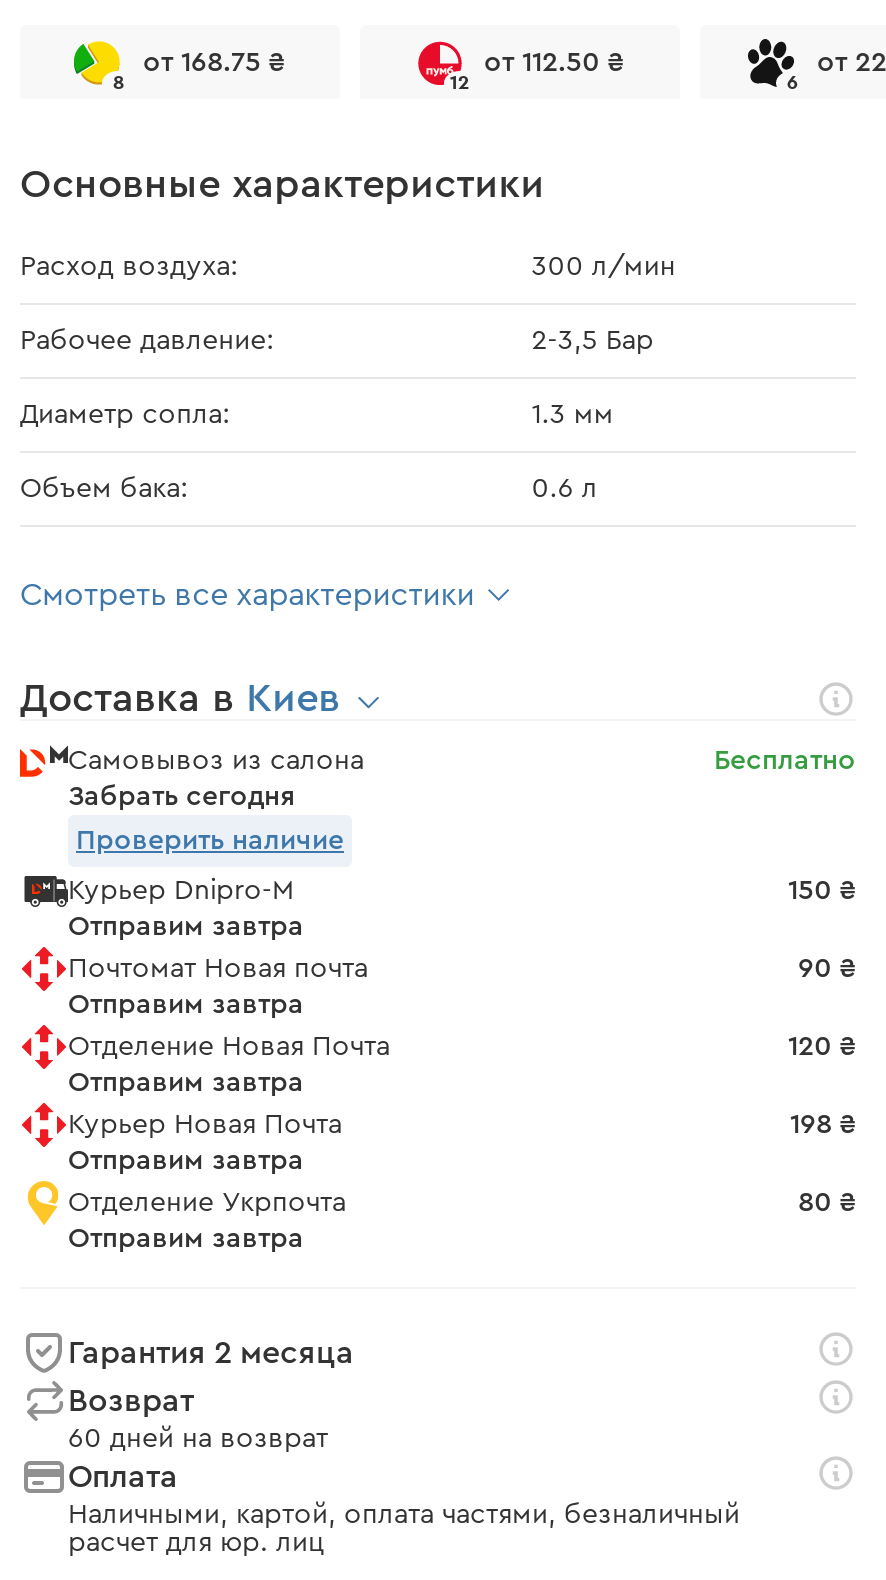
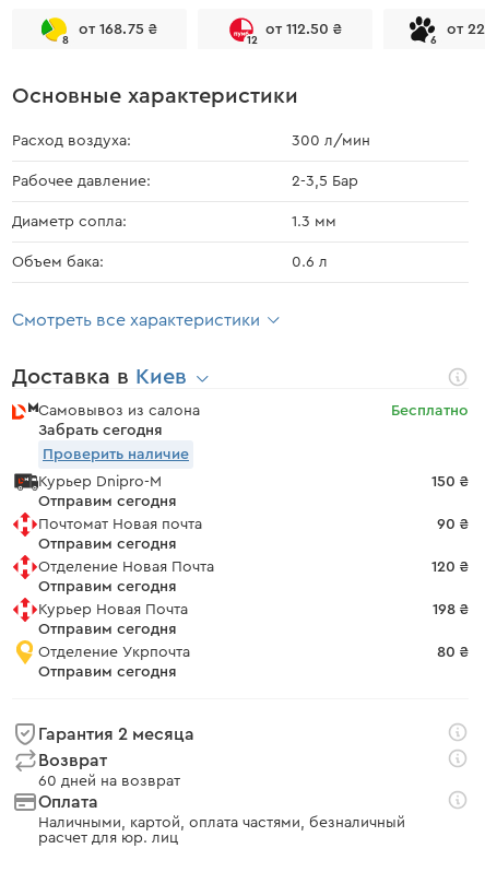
- Отправим завтра
+ Отправим сегодня

- Отправим завтра
+ Отправим сегодня

- Отправим завтра
+ Отправим сегодня

- Отправим завтра
+ Отправим сегодня

- Отправим завтра
+ Отправим сегодня
